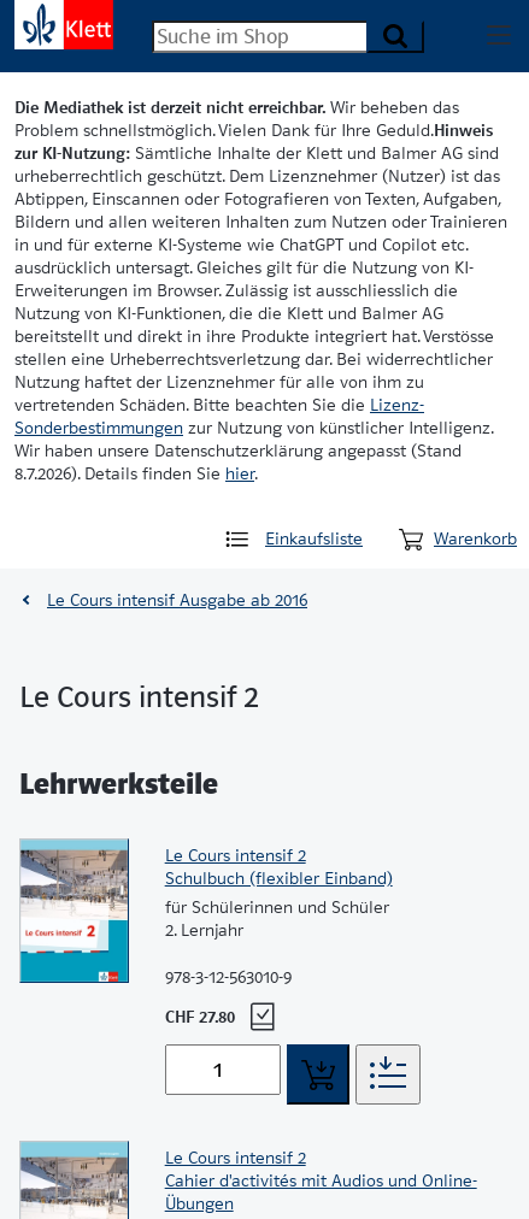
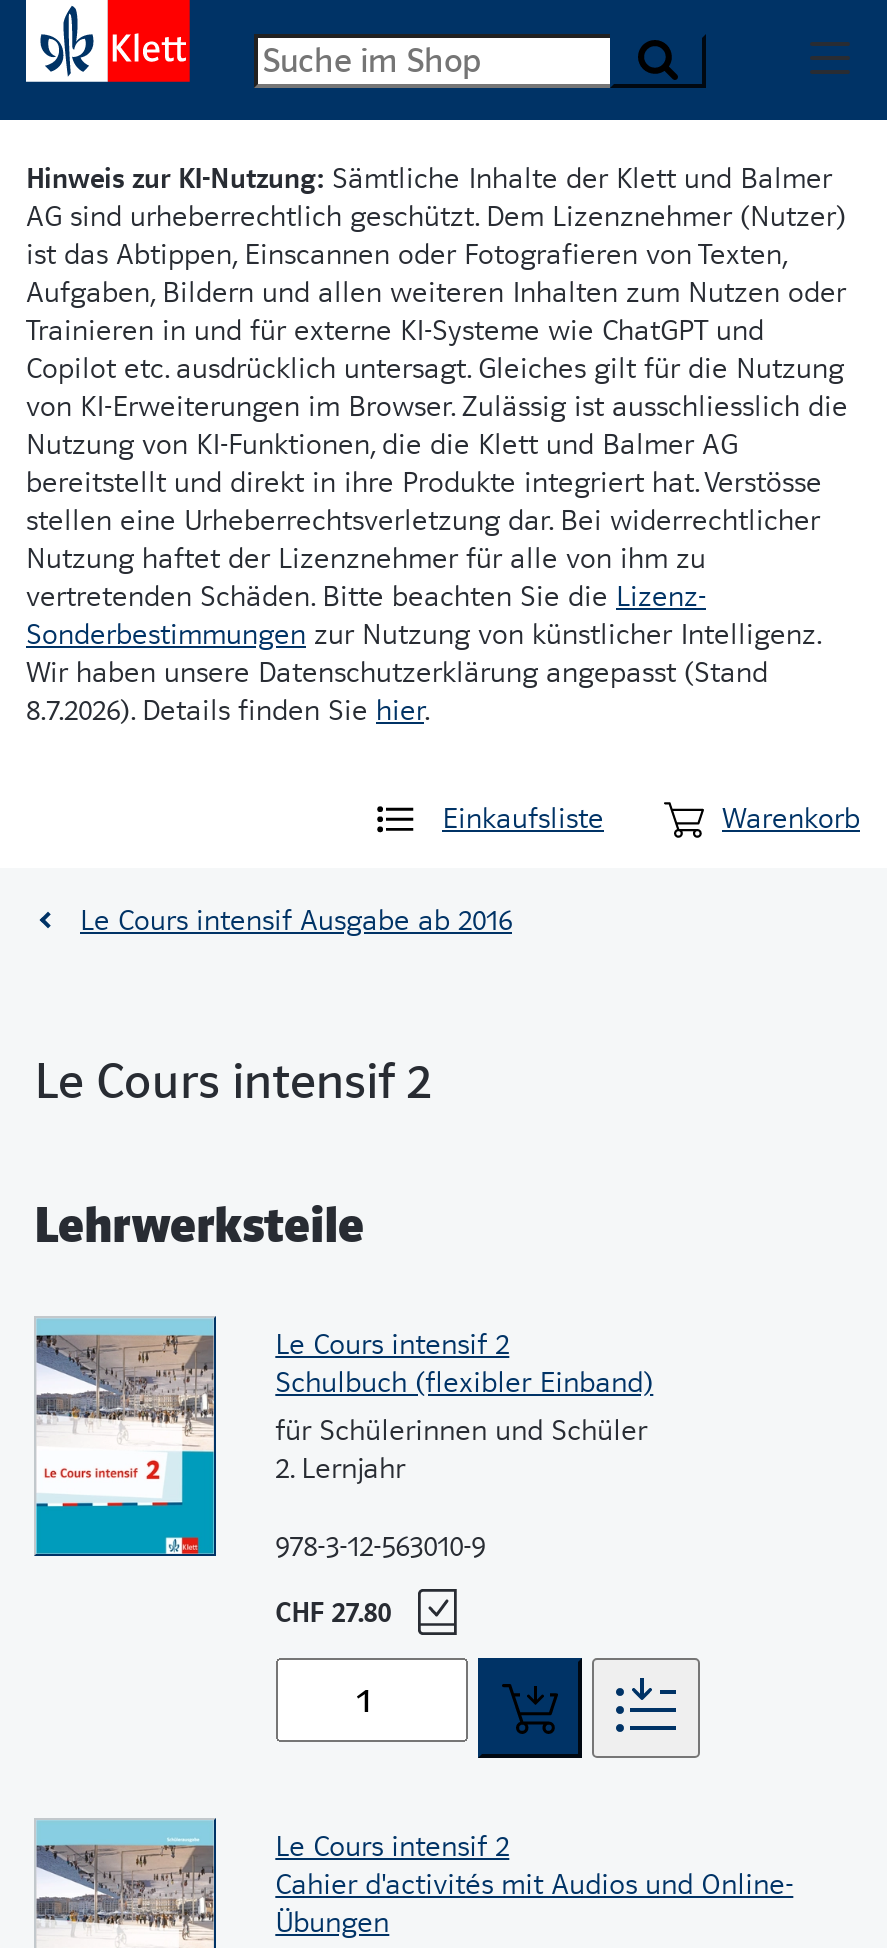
- Die Mediathek ist derzeit nicht erreichbar. Wir beheben das
- Problem schnellstmöglich. Vielen Dank für Ihre Geduld.Hinweis
- zur KI-Nutzung: Sämtliche Inhalte der Klett und Balmer AG sind
- urheberrechtlich geschützt. Dem Lizenznehmer (Nutzer) ist das
- Abtippen, Einscannen oder Fotografieren von Texten, Aufgaben,
- Bildern und allen weiteren Inhalten zum Nutzen oder Trainieren
- in und für externe KI-Systeme wie ChatGPT und Copilot etc.
- ausdrücklich untersagt. Gleiches gilt für die Nutzung von KI-
- Erweiterungen im Browser. Zulässig ist ausschliesslich die
+ Hinweis zur KI-Nutzung: Sämtliche Inhalte der Klett und Balmer
+ AG sind urheberrechtlich geschützt. Dem Lizenznehmer (Nutzer)
+ ist das Abtippen, Einscannen oder Fotografieren von Texten,
+ Aufgaben, Bildern und allen weiteren Inhalten zum Nutzen oder
+ Trainieren in und für externe KI-Systeme wie ChatGPT und
+ Copilot etc. ausdrücklich untersagt. Gleiches gilt für die Nutzung
+ von KI-Erweiterungen im Browser. Zulässig ist ausschliesslich die
